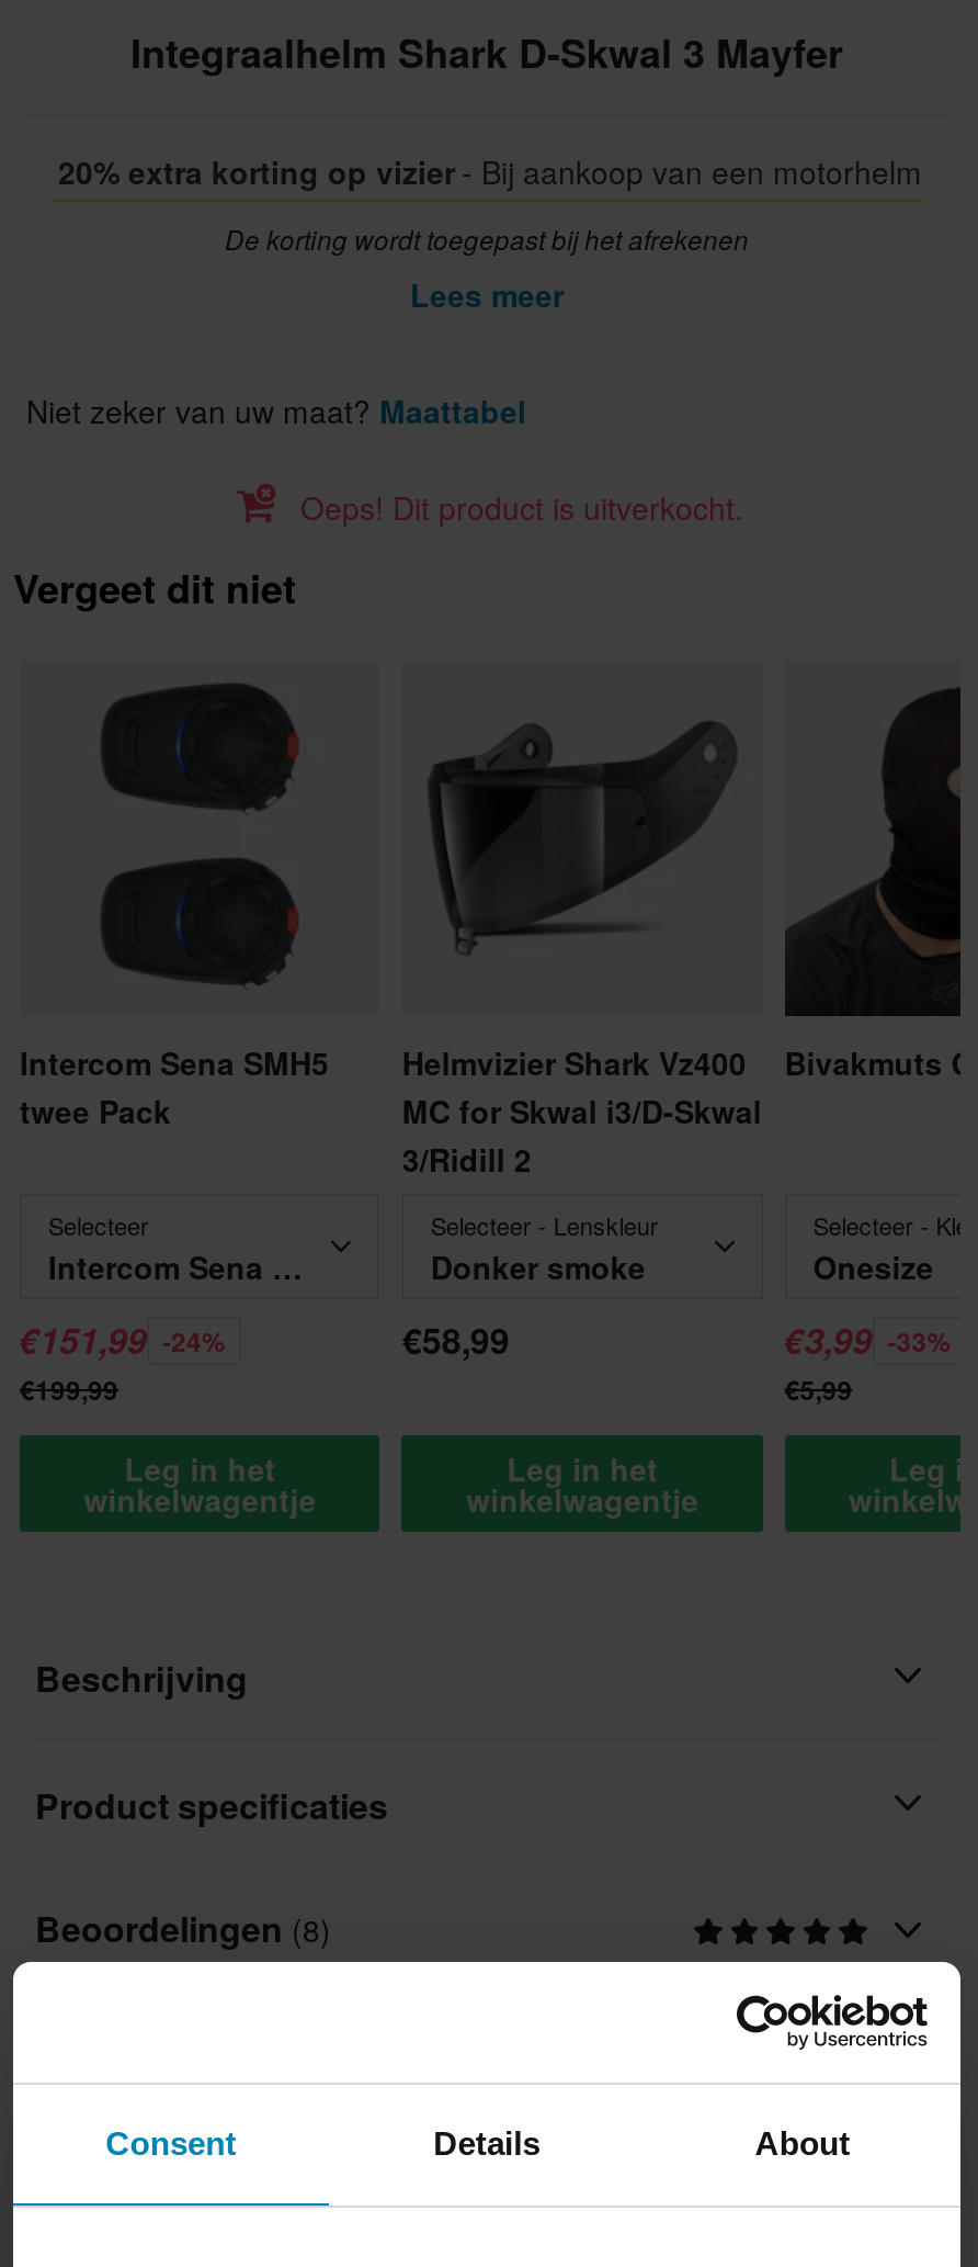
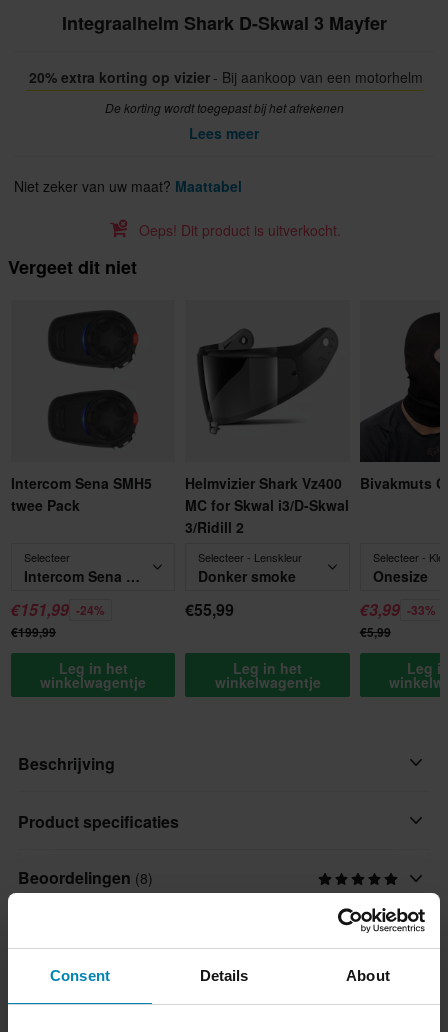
- €58,99
+ €55,99
